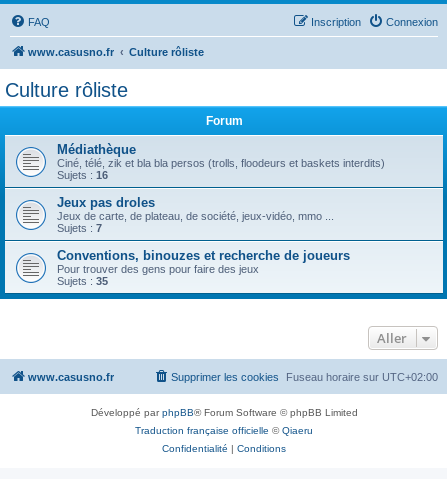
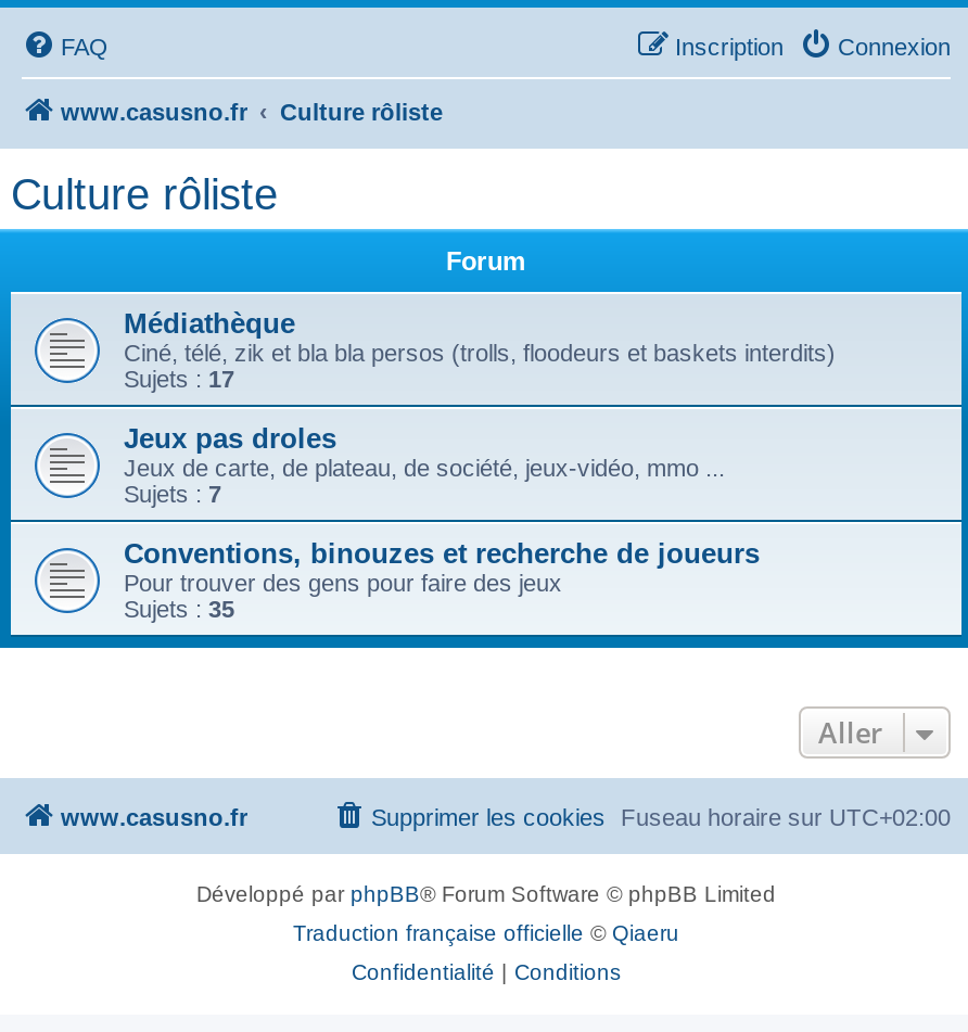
- Sujets : 16
+ Sujets : 17
